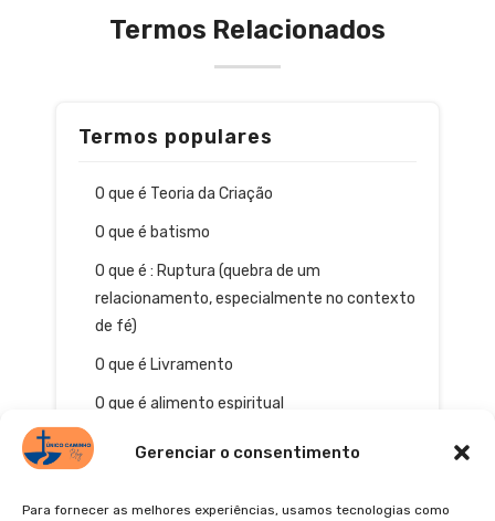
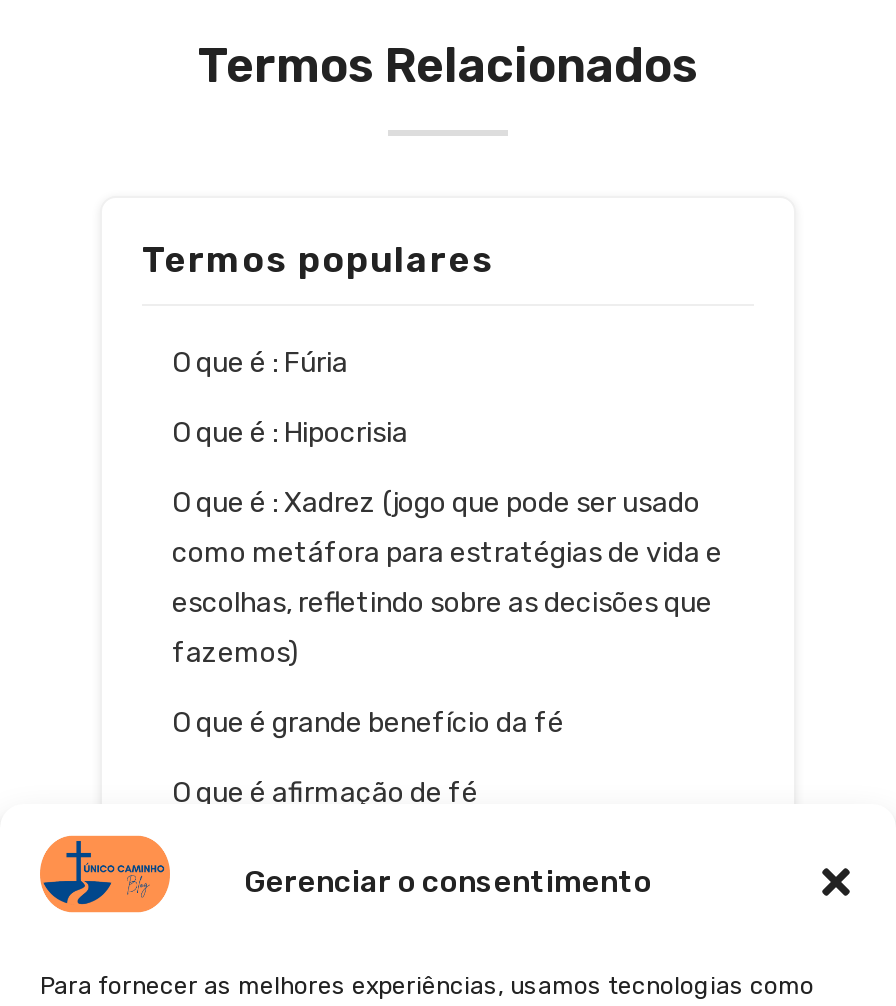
- O que é Teoria da Criação
- O que é batismo
- O que é : Ruptura (quebra de um
- relacionamento, especialmente no contexto
- de fé)
- O que é Livramento
- O que é alimento espiritual
+ O que é : Fúria
+ O que é : Hipocrisia
+ O que é : Xadrez (jogo que pode ser usado
+ como metáfora para estratégias de vida e
+ escolhas, refletindo sobre as decisões que
+ fazemos)
+ O que é grande benefício da fé
+ O que é afirmação de fé
